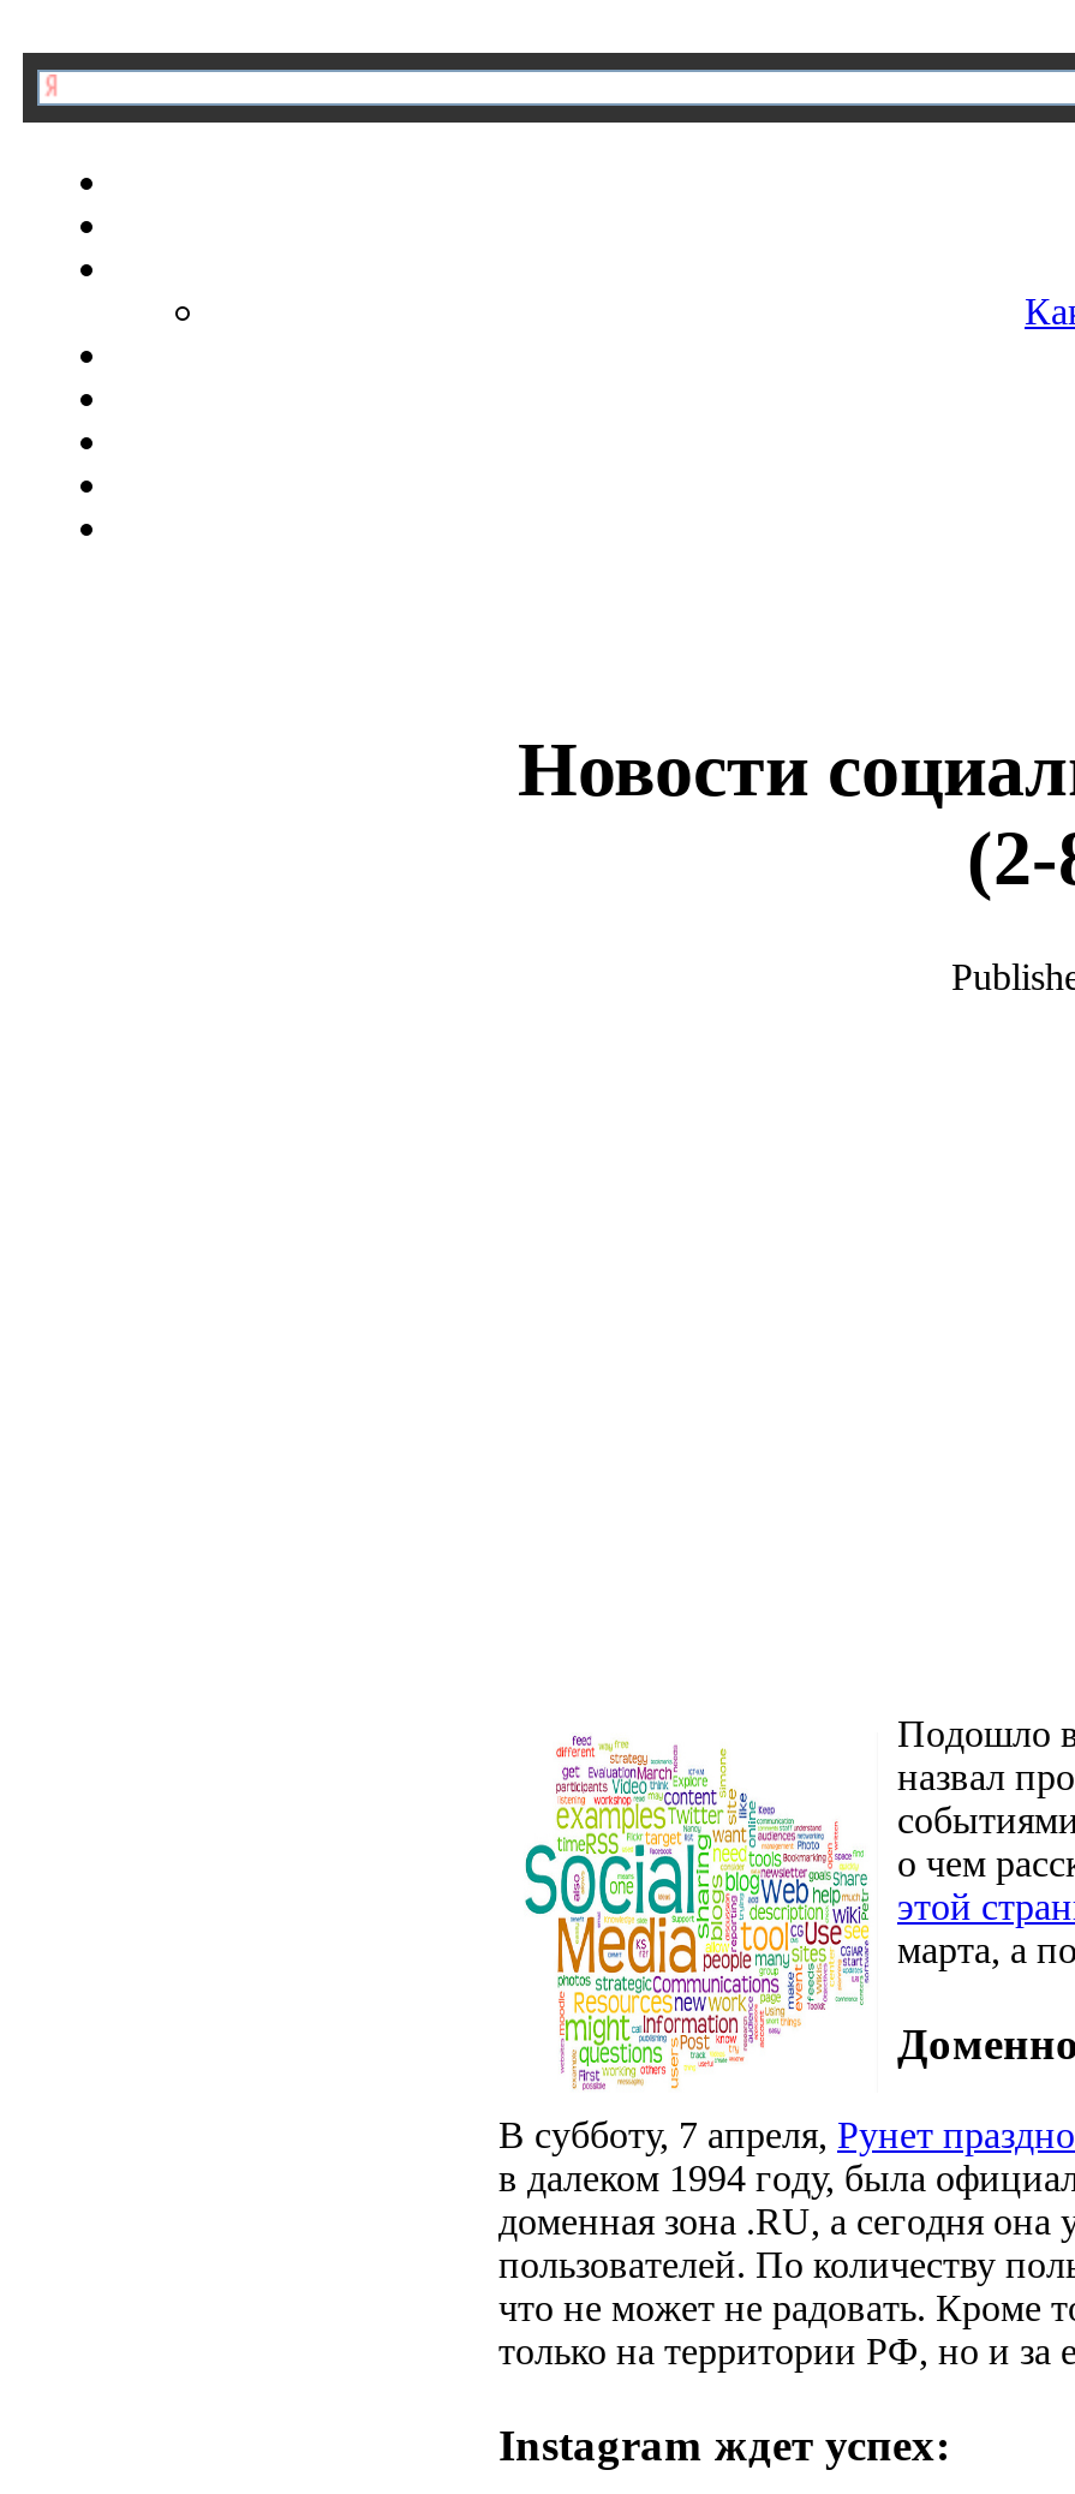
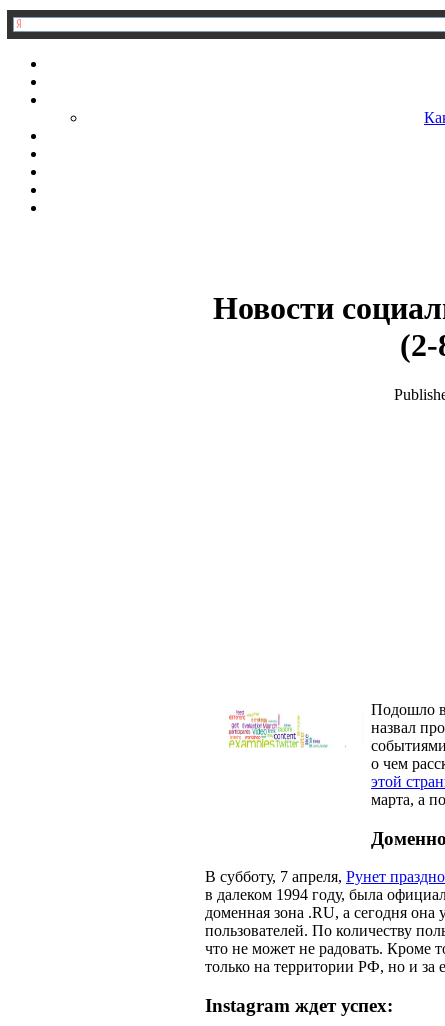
- [image]
